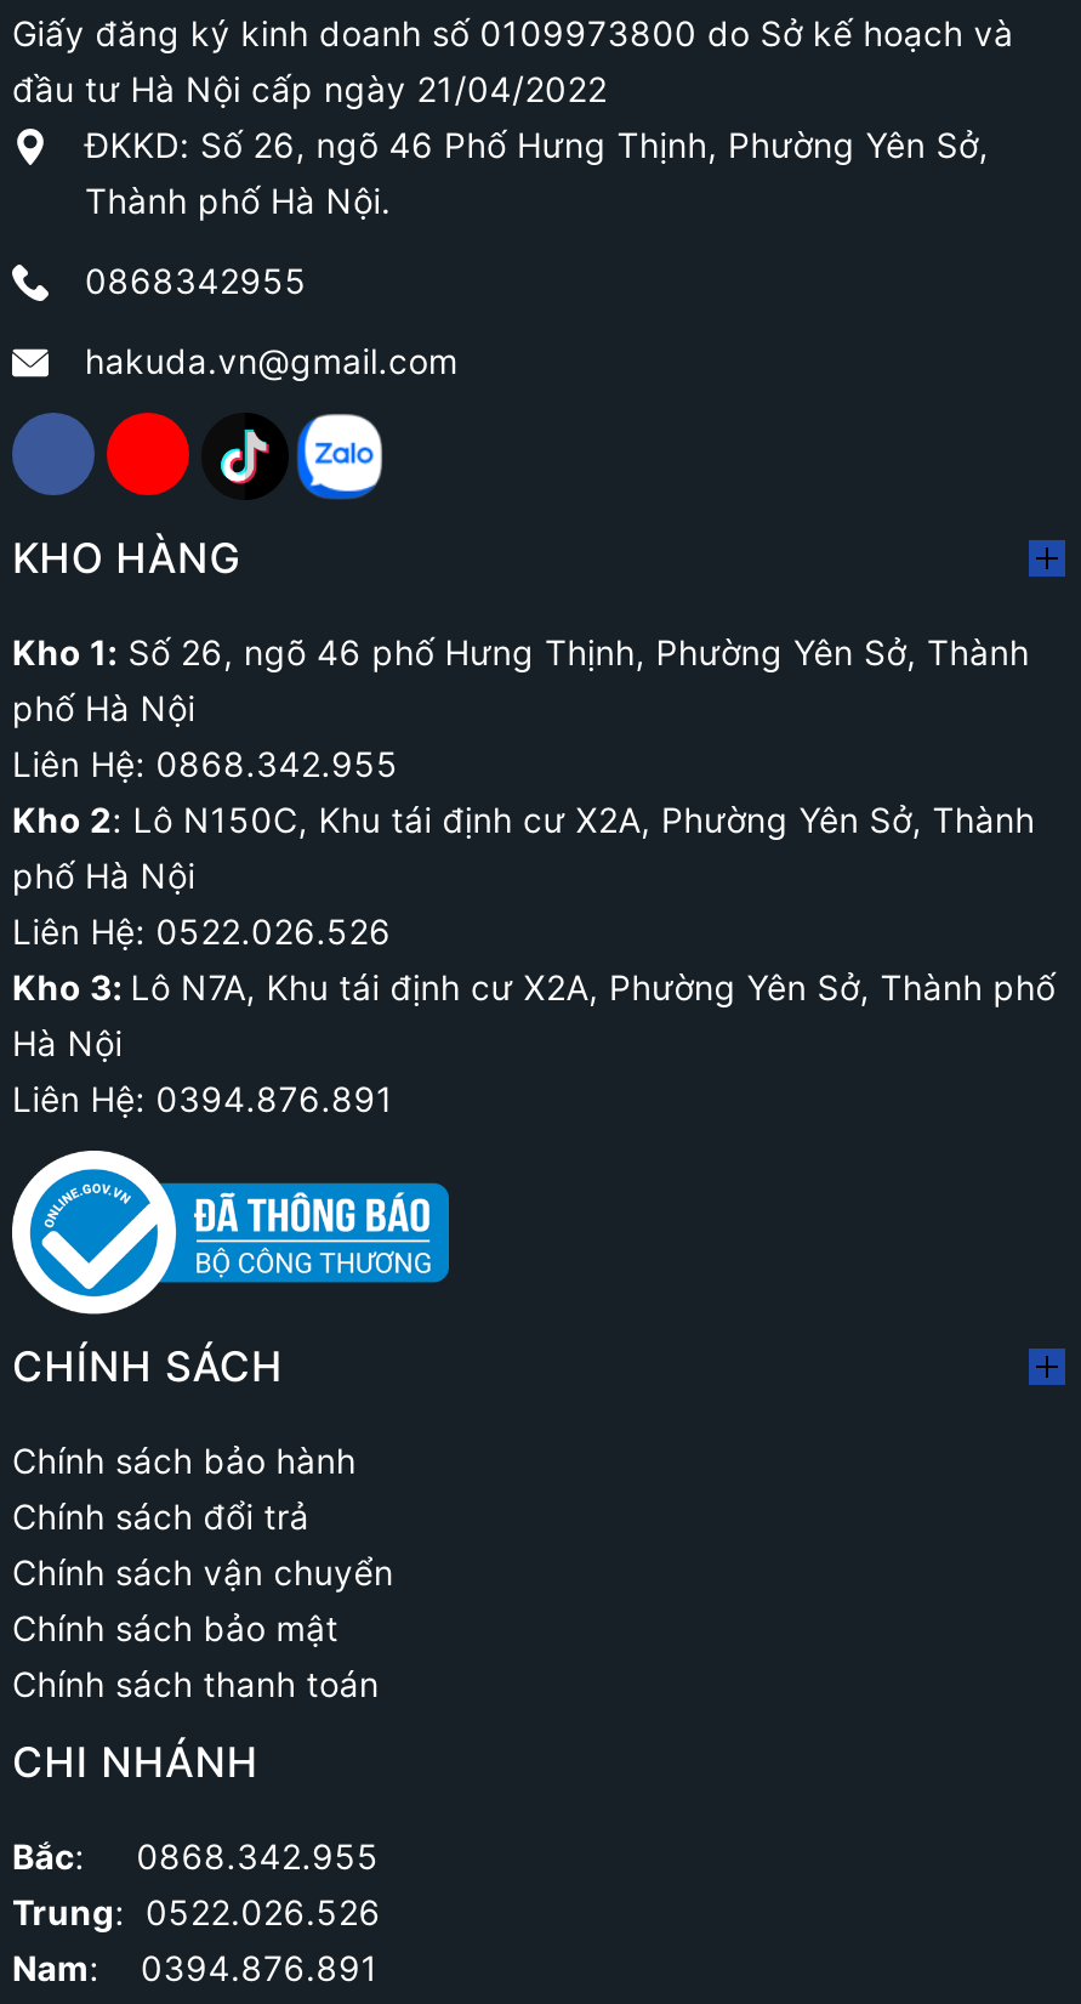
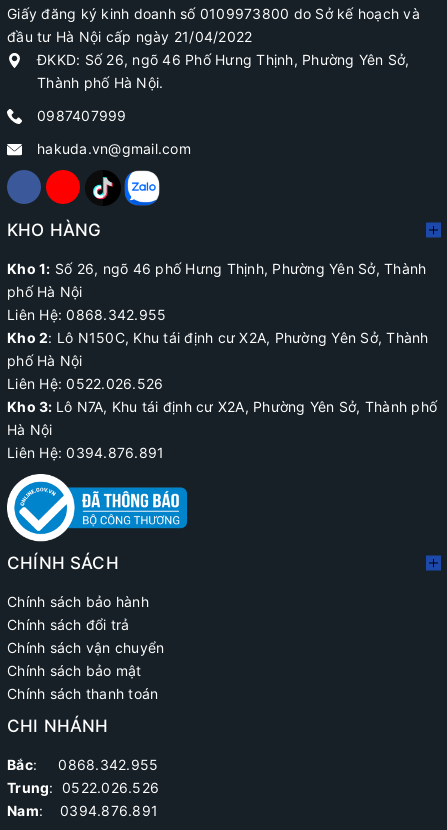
- 0868342955
+ 0987407999
